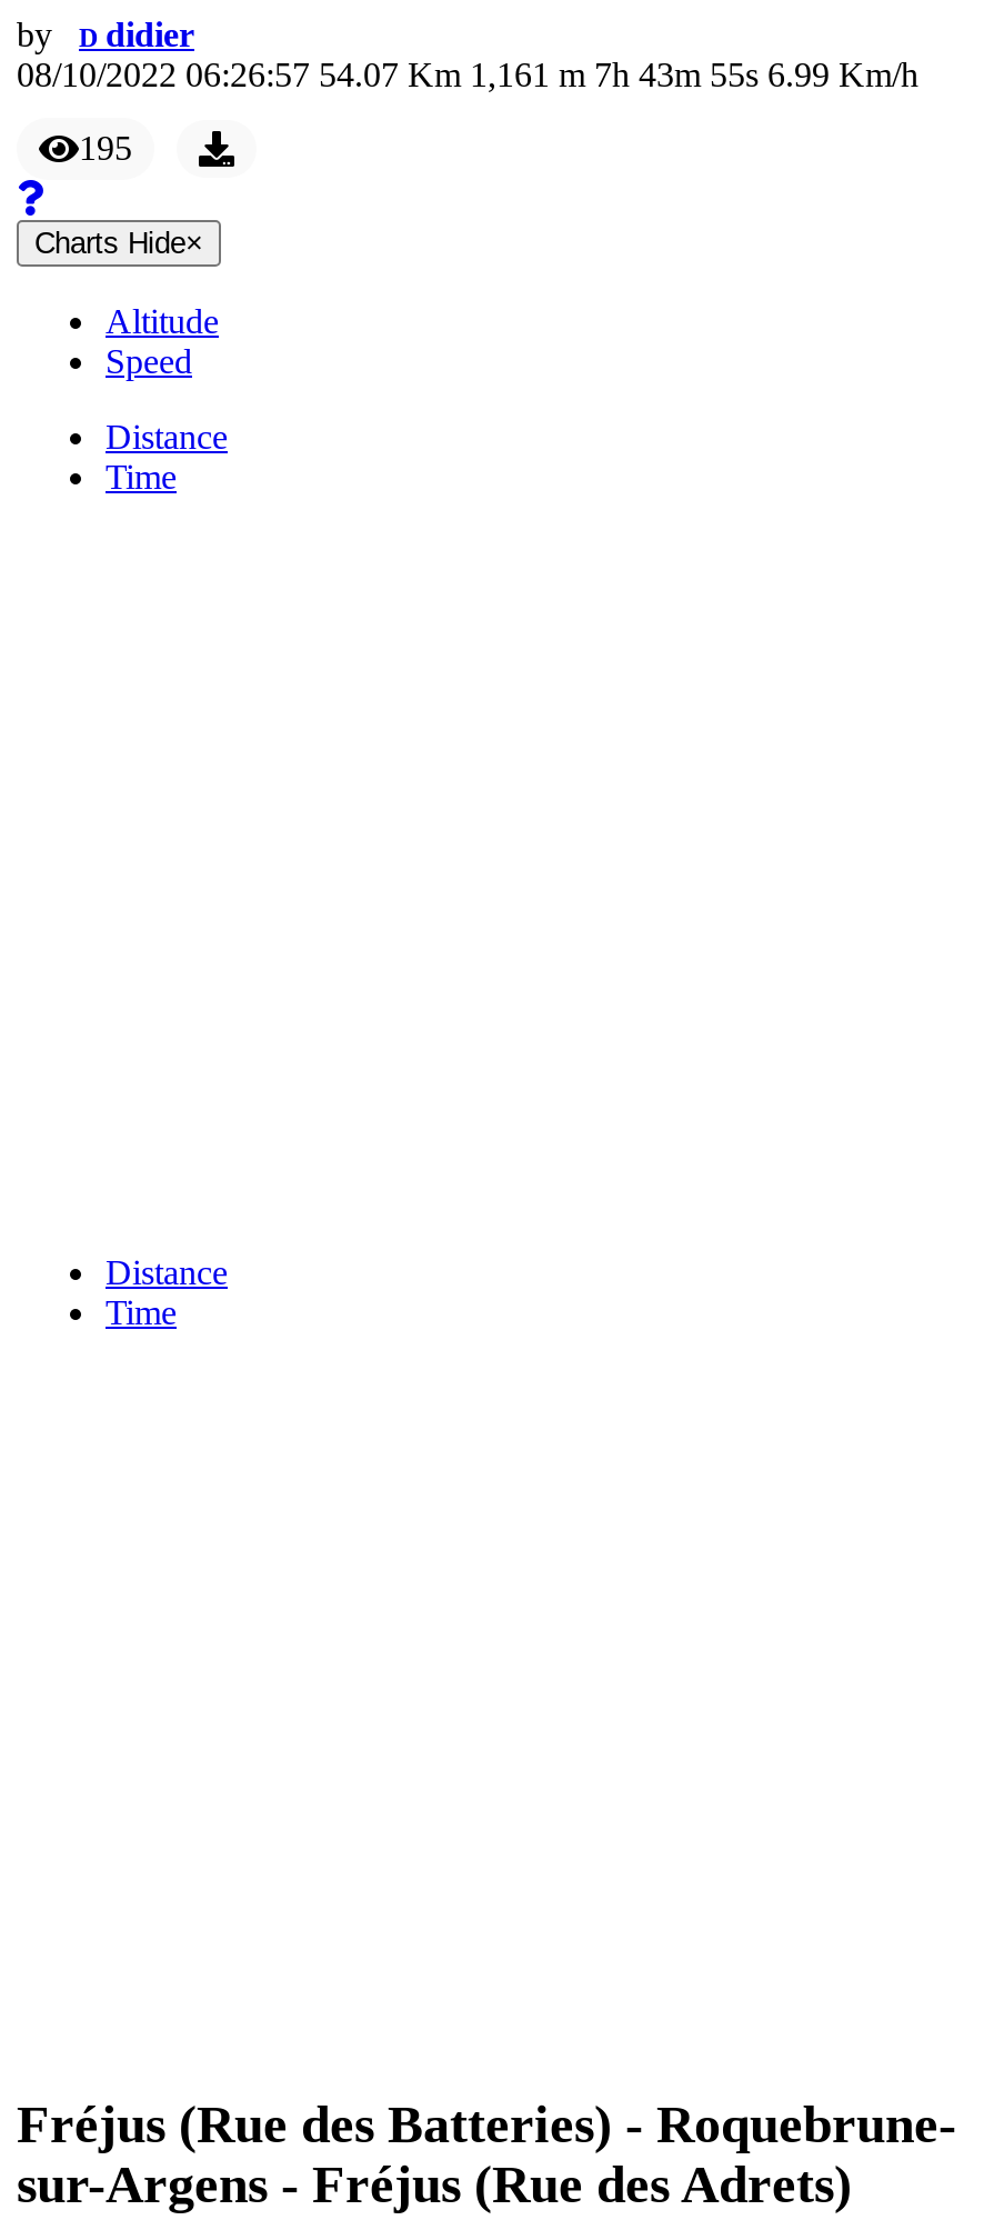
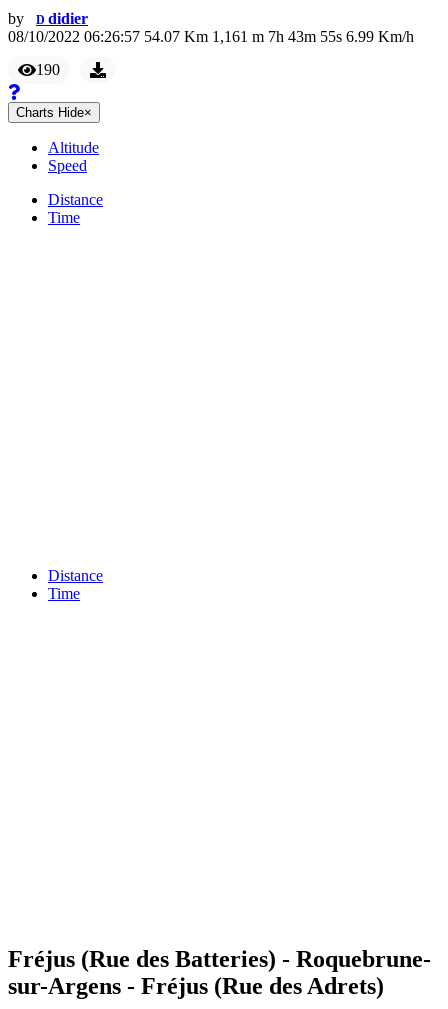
- 195
+ 190
